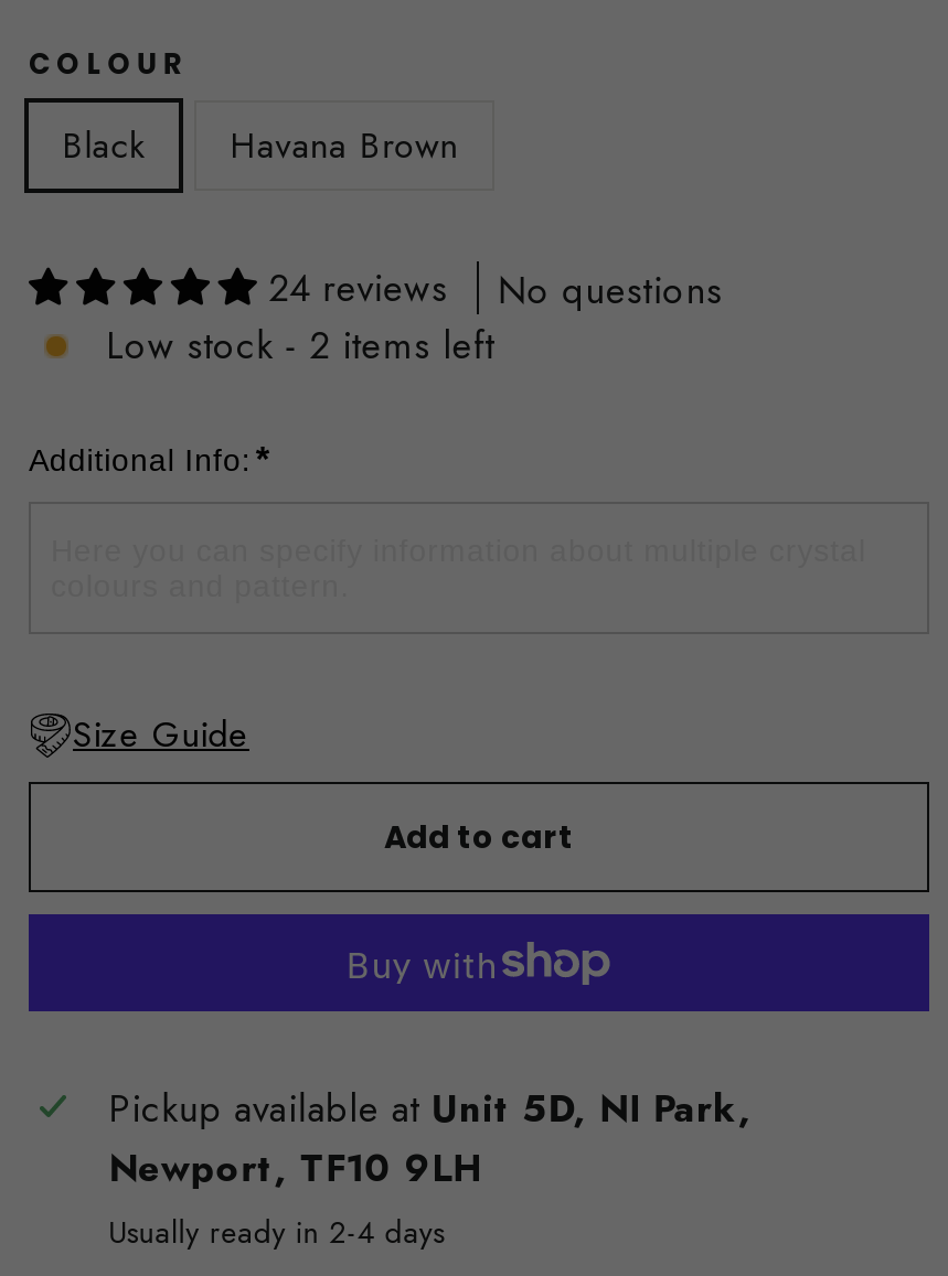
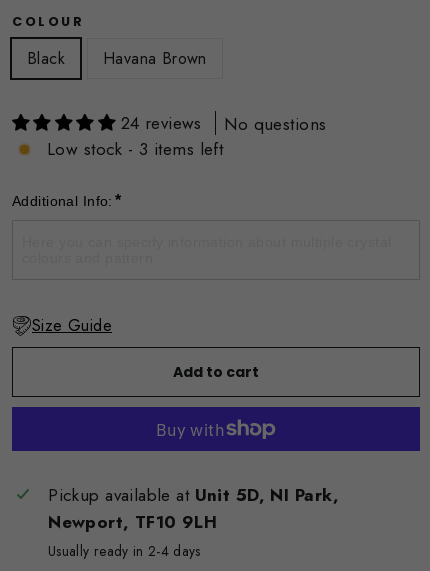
- Low stock - 2 items left
+ Low stock - 3 items left
